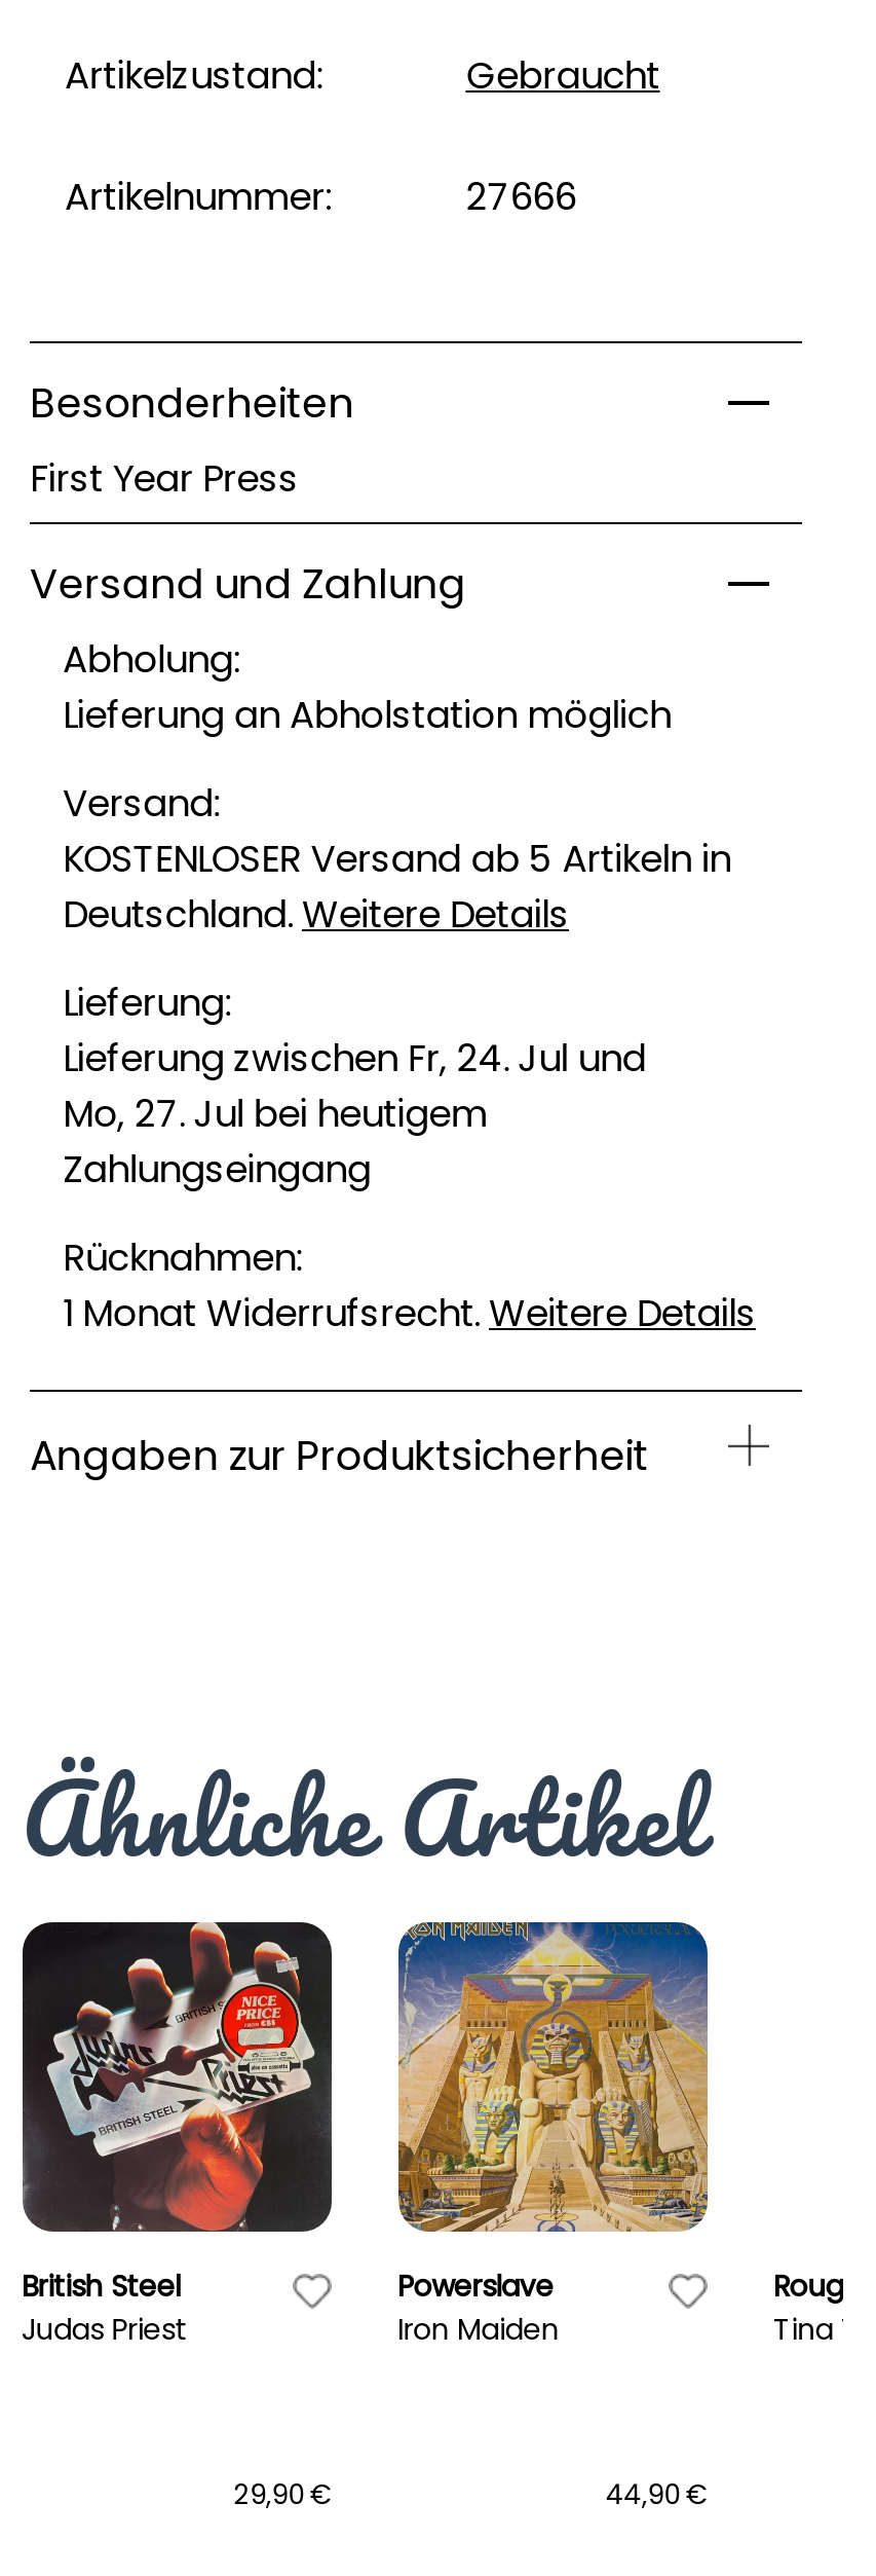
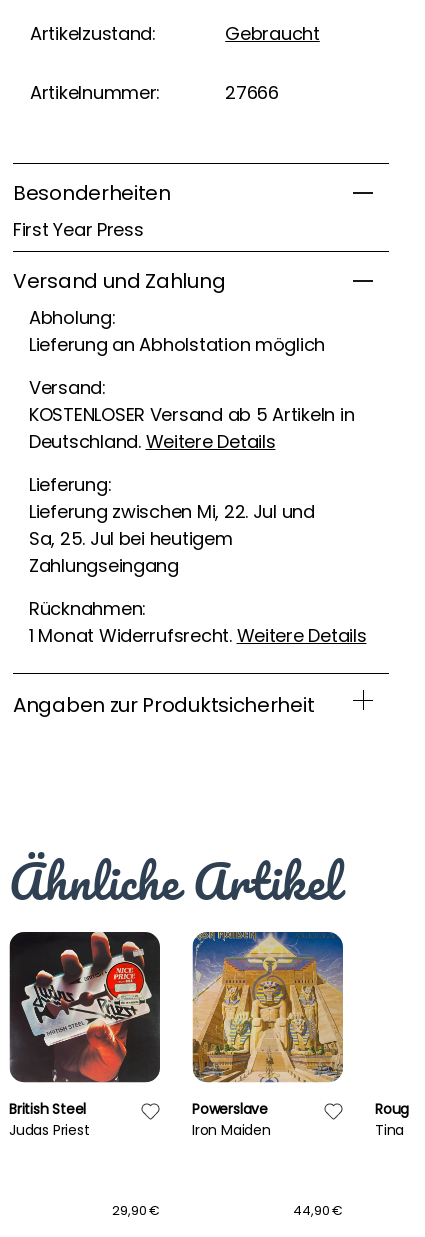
- Lieferung zwischen Fr, 24. Jul und
+ Lieferung zwischen Mi, 22. Jul und

- Mo, 27. Jul bei heutigem
+ Sa, 25. Jul bei heutigem
